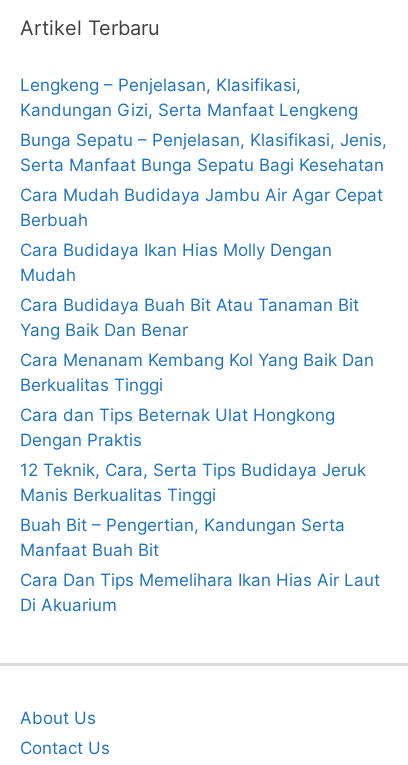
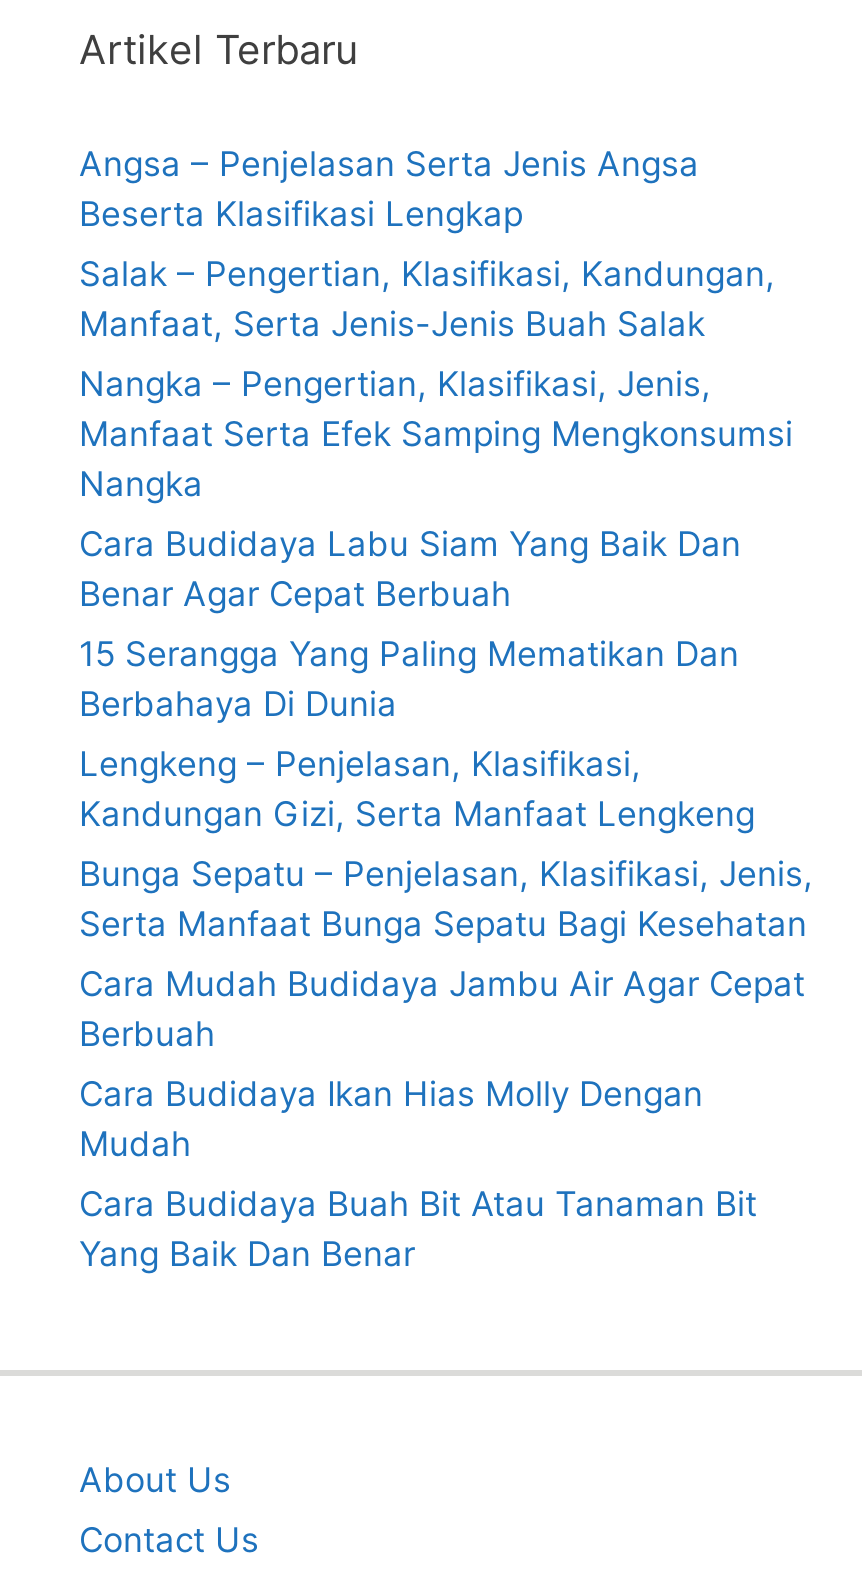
+ Angsa – Penjelasan Serta Jenis Angsa
+ Beserta Klasifikasi Lengkap
+ Salak – Pengertian, Klasifikasi, Kandungan,
+ Manfaat, Serta Jenis-Jenis Buah Salak
+ Nangka – Pengertian, Klasifikasi, Jenis,
+ Manfaat Serta Efek Samping Mengkonsumsi
+ Nangka
+ Cara Budidaya Labu Siam Yang Baik Dan
+ Benar Agar Cepat Berbuah
+ 15 Serangga Yang Paling Mematikan Dan
+ Berbahaya Di Dunia

moved down: Lengkeng – Penjelasan, Klasifikasi, | Kandungan Gizi, Serta Manfaat Lengkeng | Bunga Sepatu – Penjelasan, Klasifikasi, Jenis, | ... | Cara Budidaya Buah Bit Atau Tanaman Bit | Yang Baik Dan Benar

- Cara Menanam Kembang Kol Yang Baik Dan
- Berkualitas Tinggi
- Cara dan Tips Beternak Ulat Hongkong
- Dengan Praktis
- 12 Teknik, Cara, Serta Tips Budidaya Jeruk
- Manis Berkualitas Tinggi
- Buah Bit – Pengertian, Kandungan Serta
- Manfaat Buah Bit
- Cara Dan Tips Memelihara Ikan Hias Air Laut
- Di Akuarium
